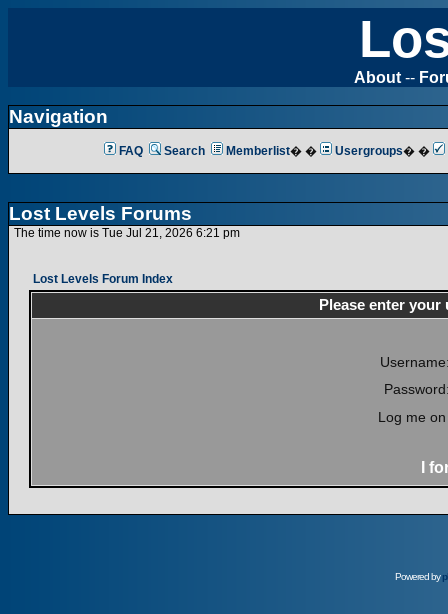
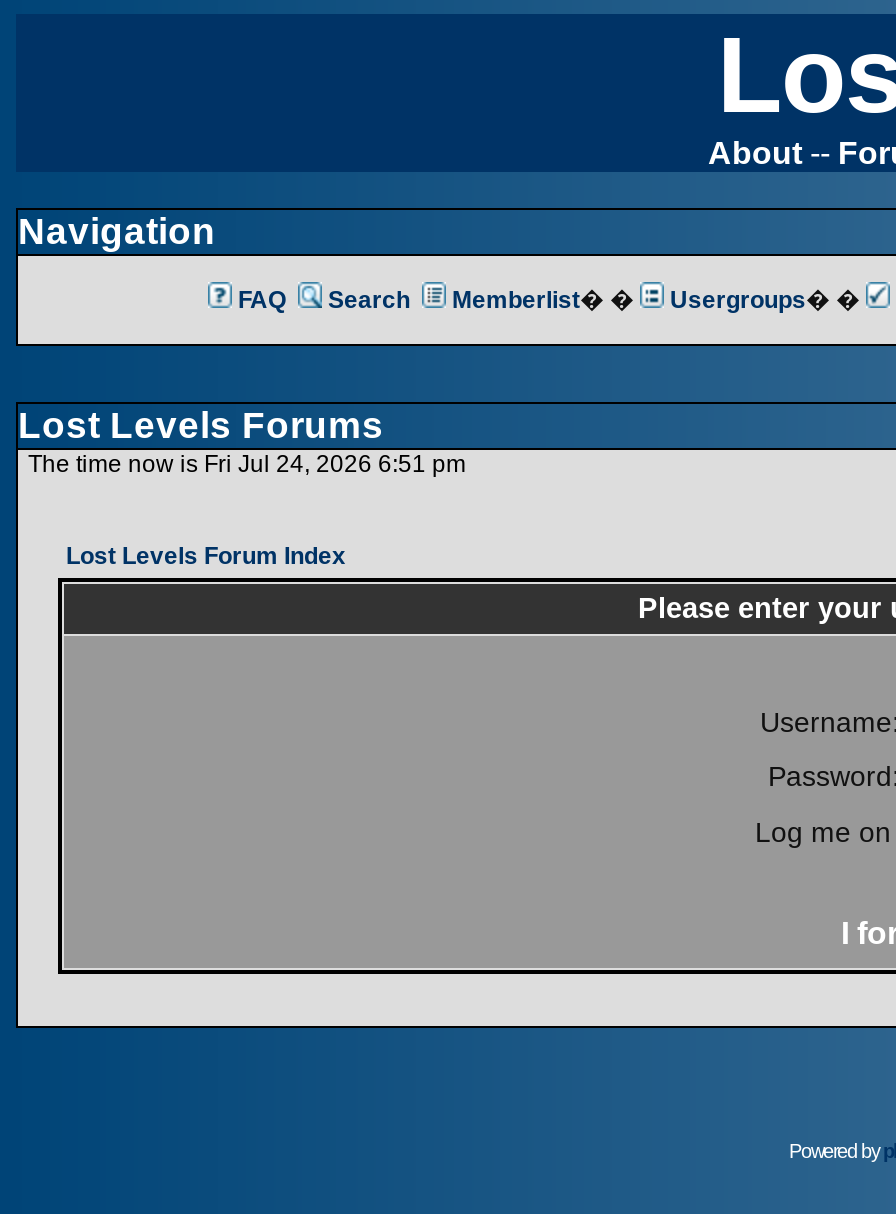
- The time now is Tue Jul 21, 2026 6:21 pm
+ The time now is Fri Jul 24, 2026 6:51 pm
